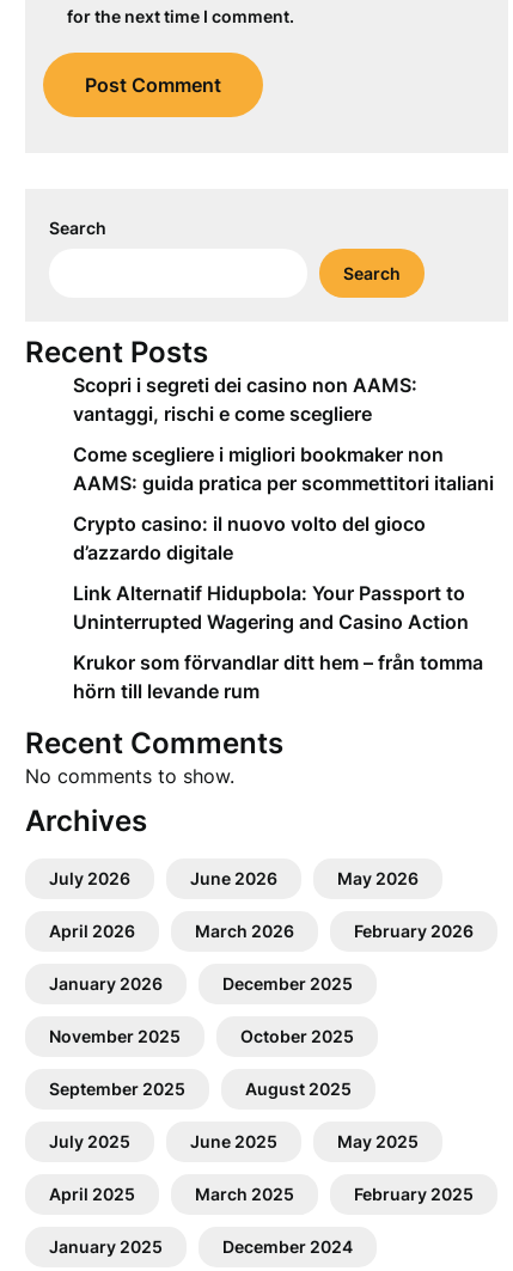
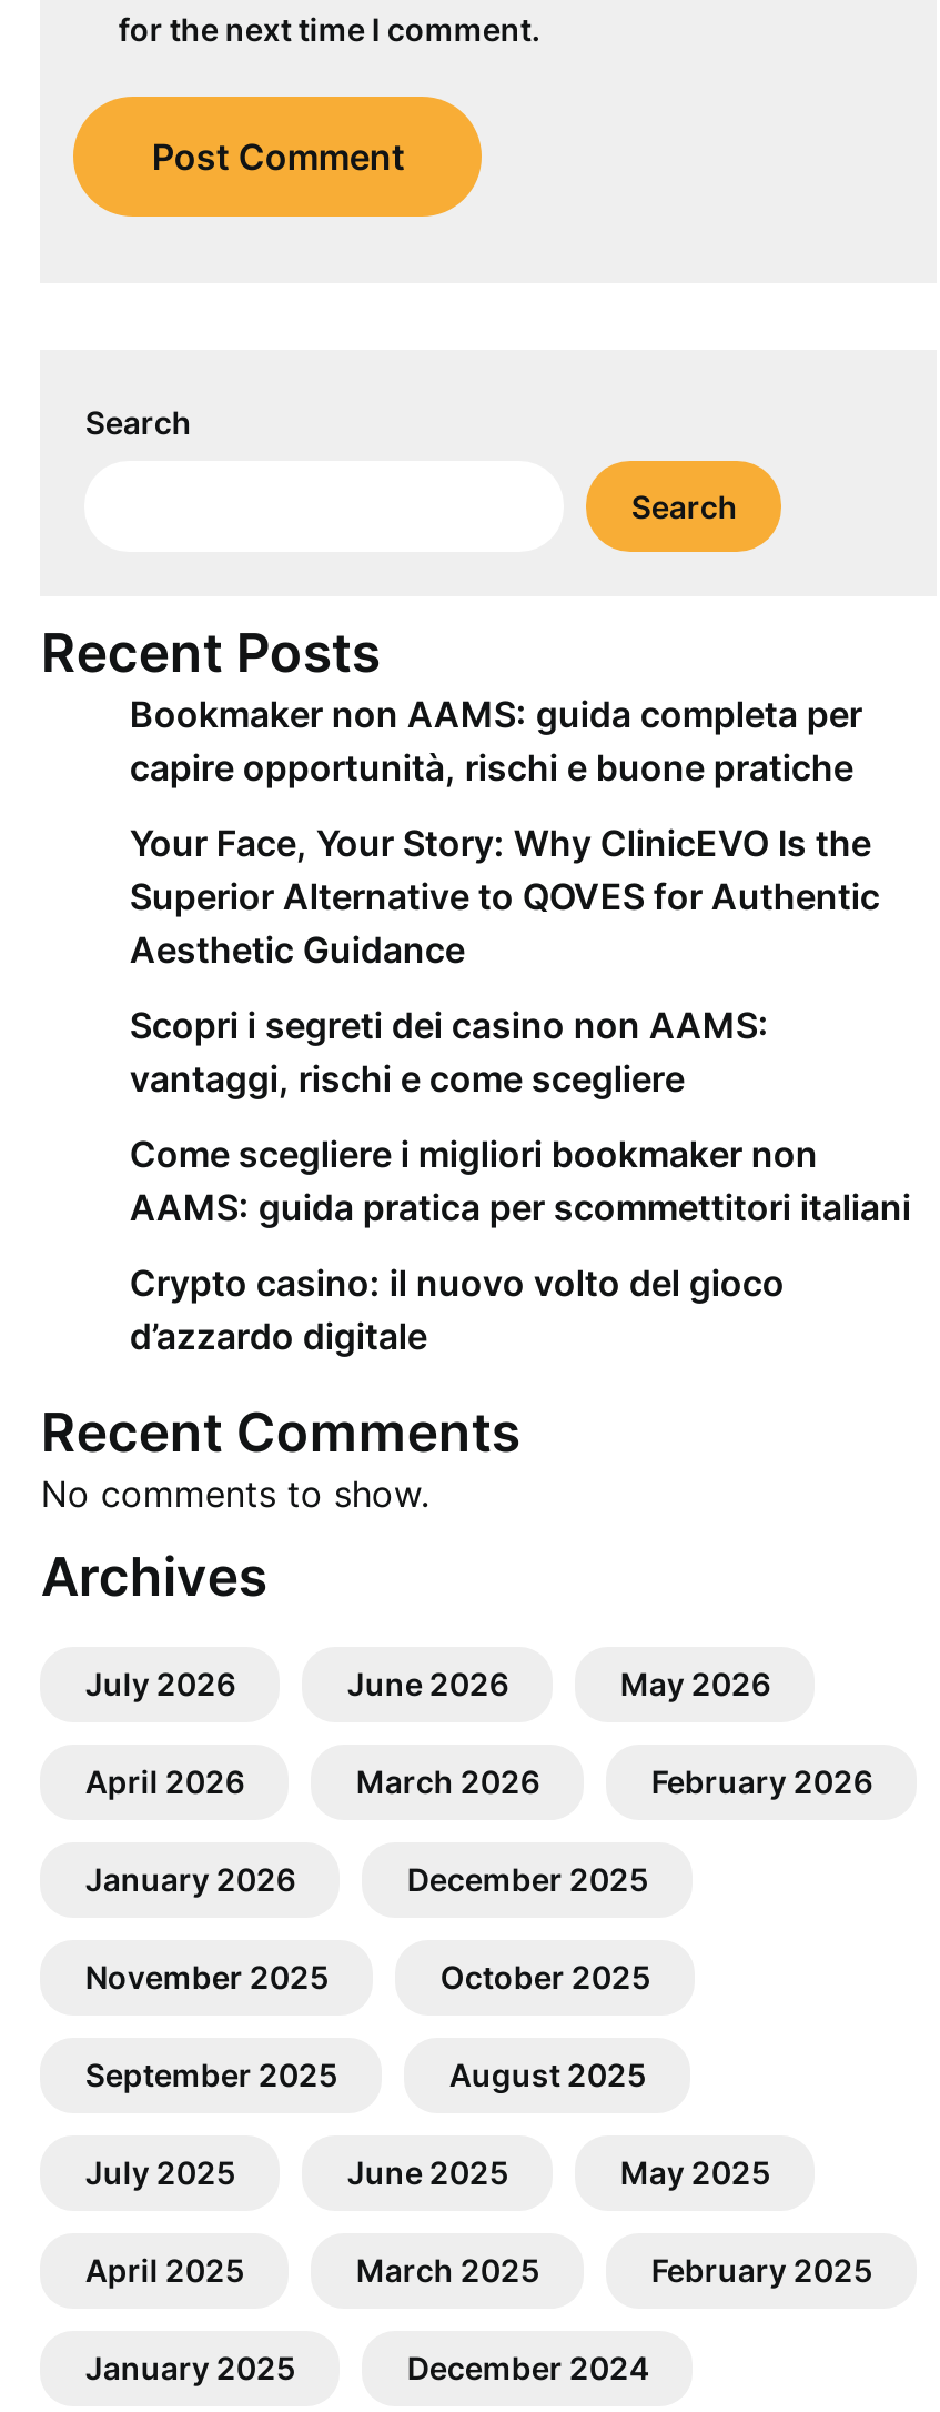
+ Bookmaker non AAMS: guida completa per
+ capire opportunità, rischi e buone pratiche
+ Your Face, Your Story: Why ClinicEVO Is the
+ Superior Alternative to QOVES for Authentic
+ Aesthetic Guidance

moved down: Scopri i segreti dei casino non AAMS: | vantaggi, rischi e come scegliere | Come scegliere i migliori bookmaker non | AAMS: guida pratica per scommettitori italiani | Crypto casino: il nuovo volto del gioco | d’azzardo digitale

- Link Alternatif Hidupbola: Your Passport to
- Uninterrupted Wagering and Casino Action
- Krukor som förvandlar ditt hem – från tomma
- hörn till levande rum
